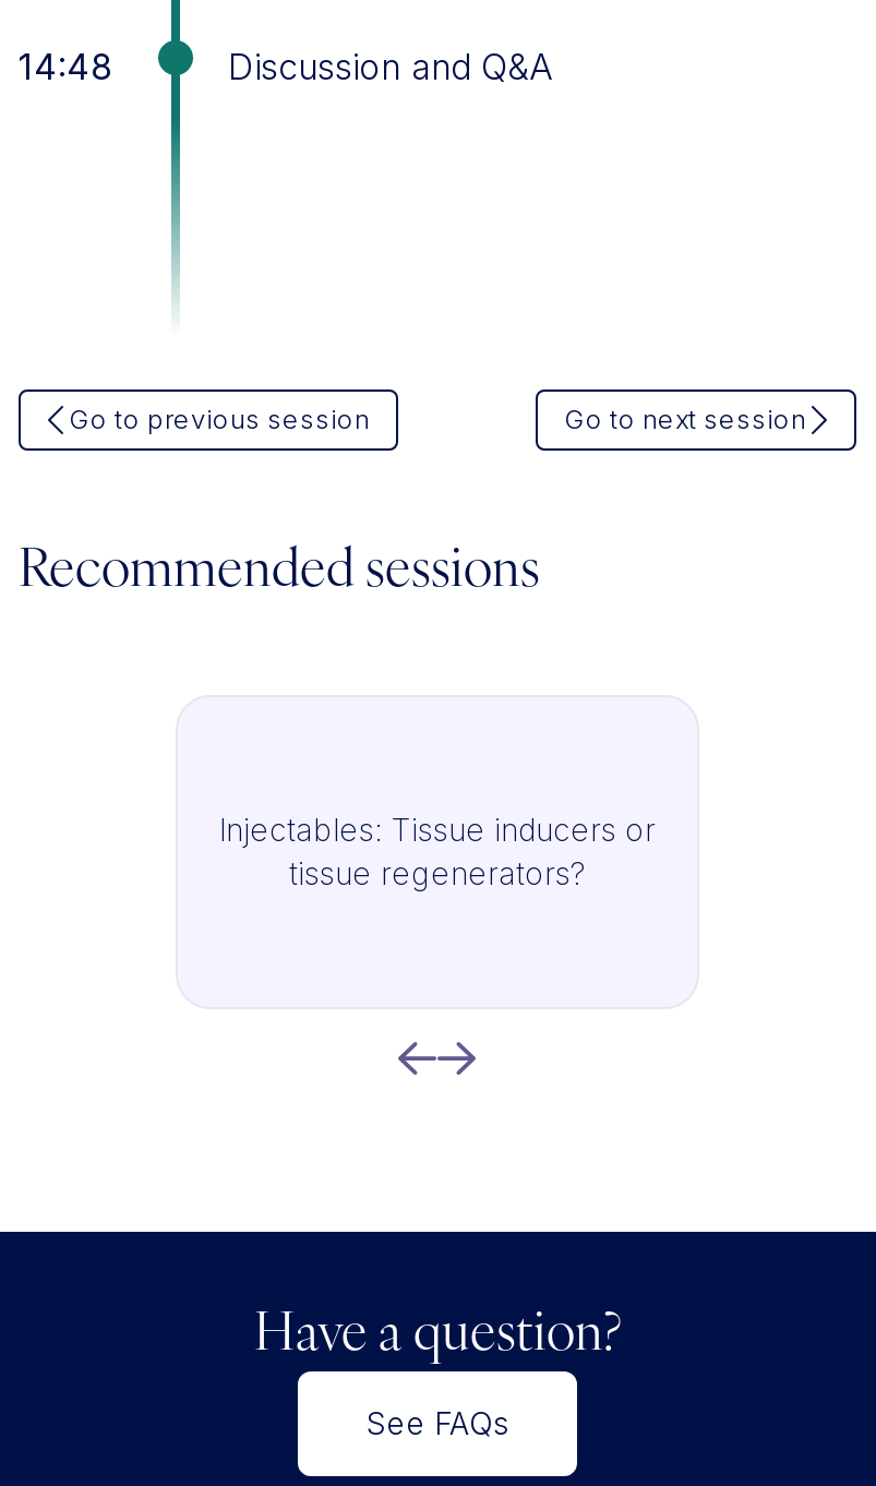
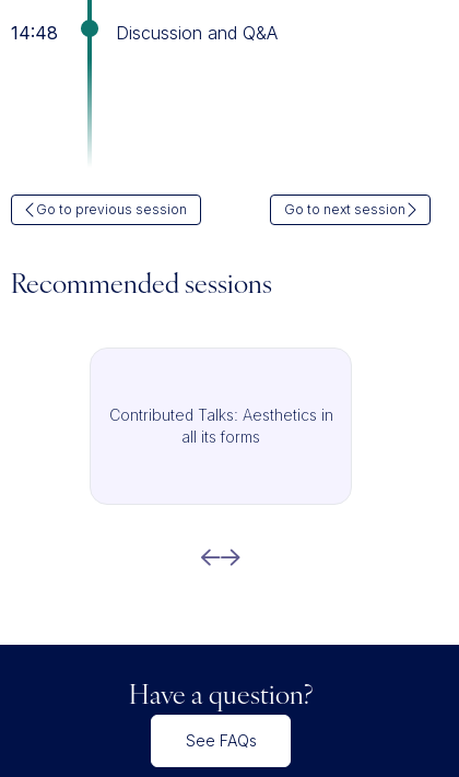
- Injectables: Tissue inducers or
- tissue regenerators?
+ Contributed Talks: Aesthetics in
+ all its forms
